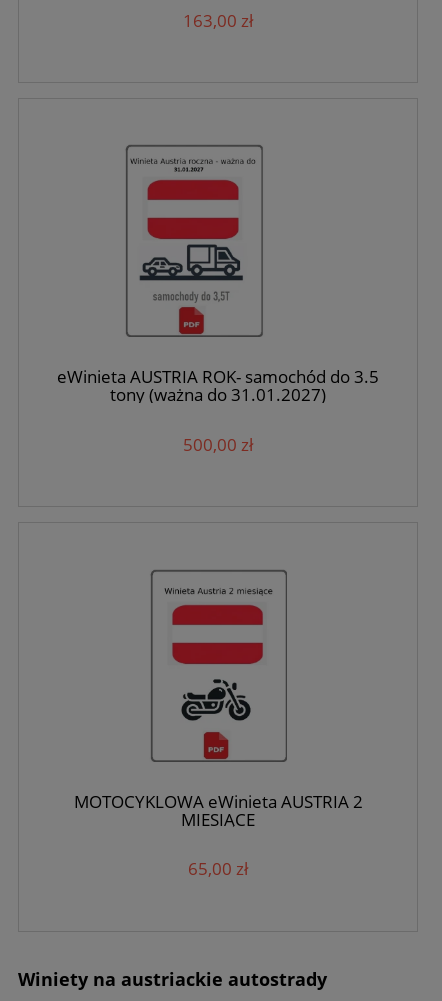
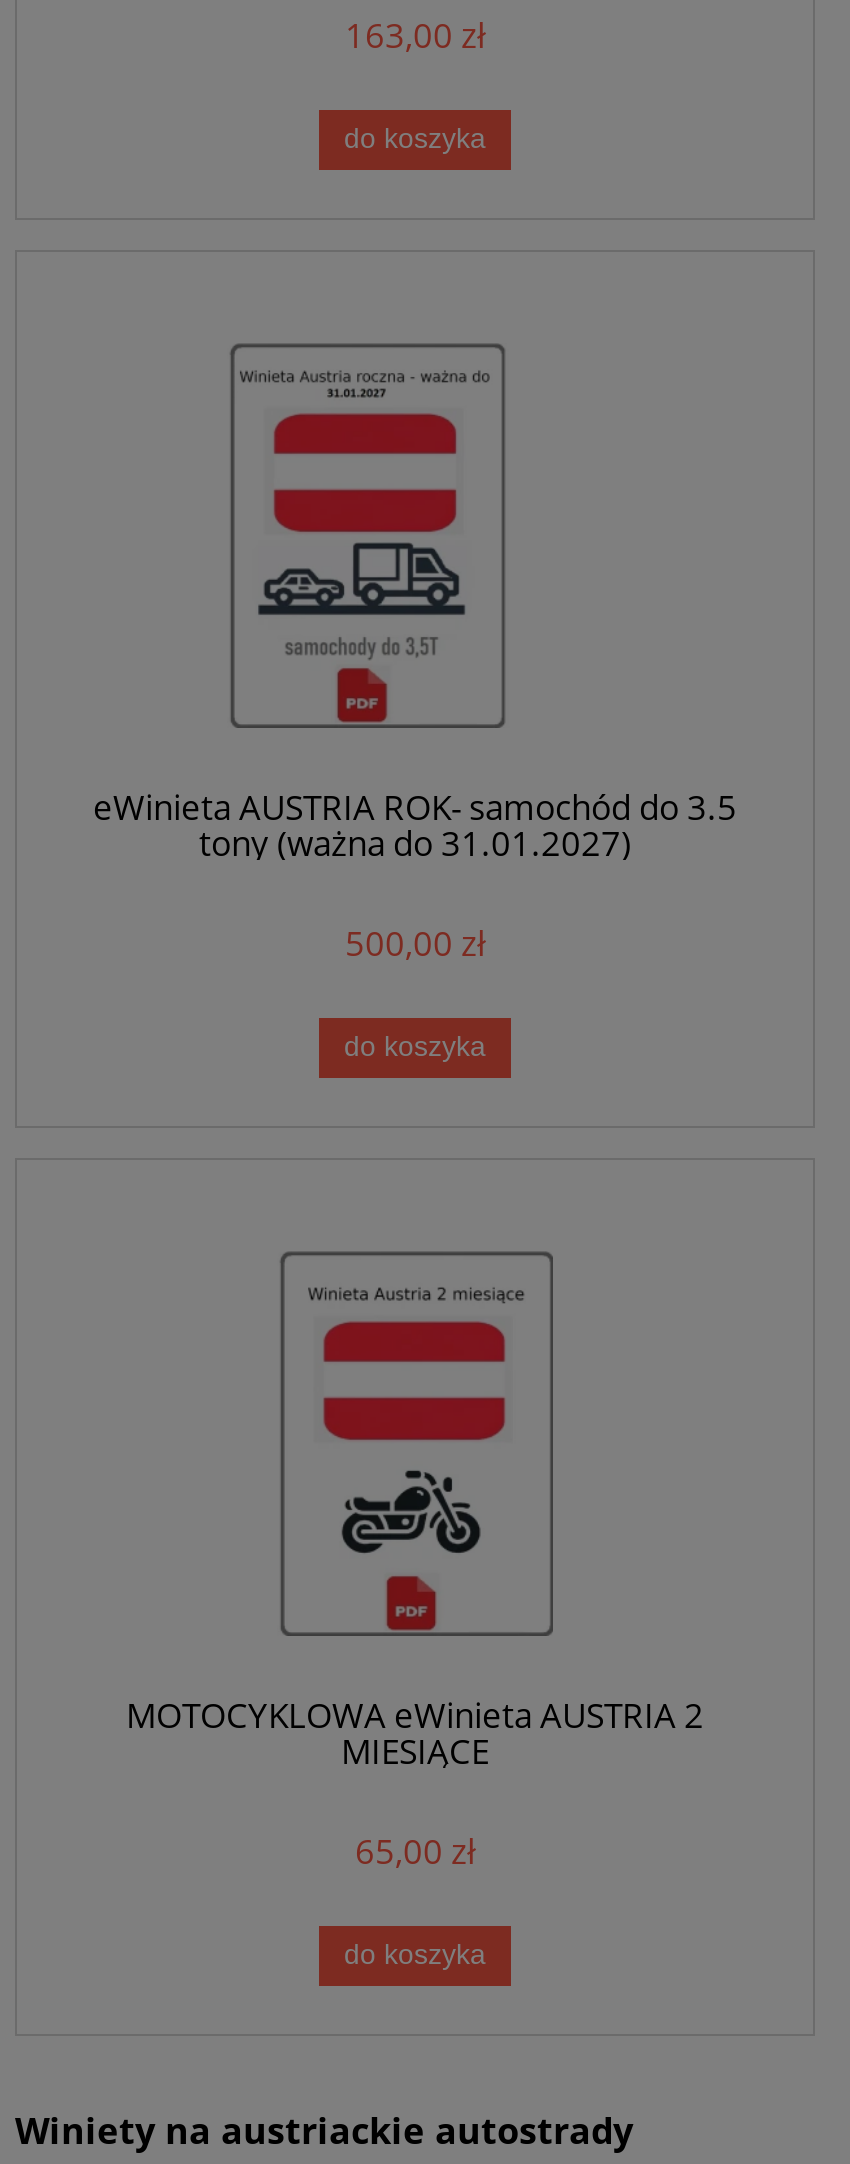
+ do koszyka

+ do koszyka

+ do koszyka
